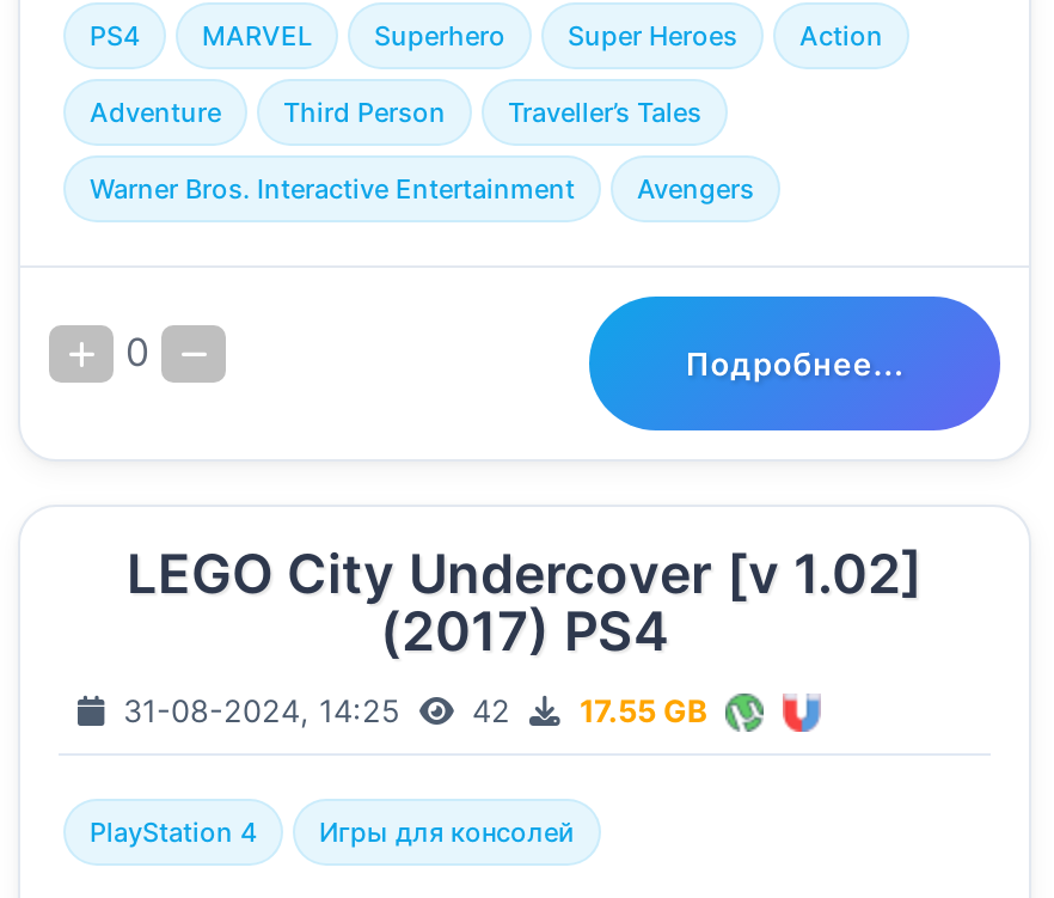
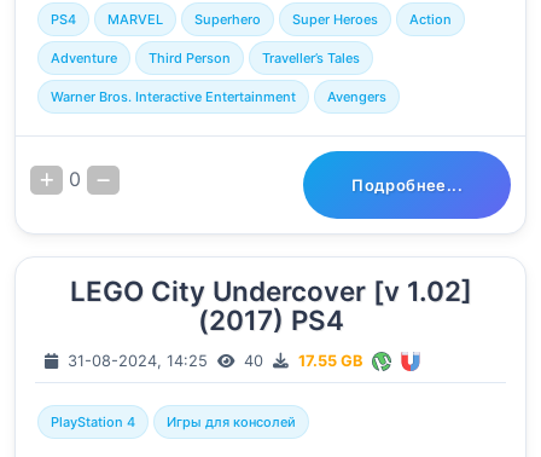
- 31-08-2024, 14:25 42 17.55 GB
+ 31-08-2024, 14:25 40 17.55 GB
